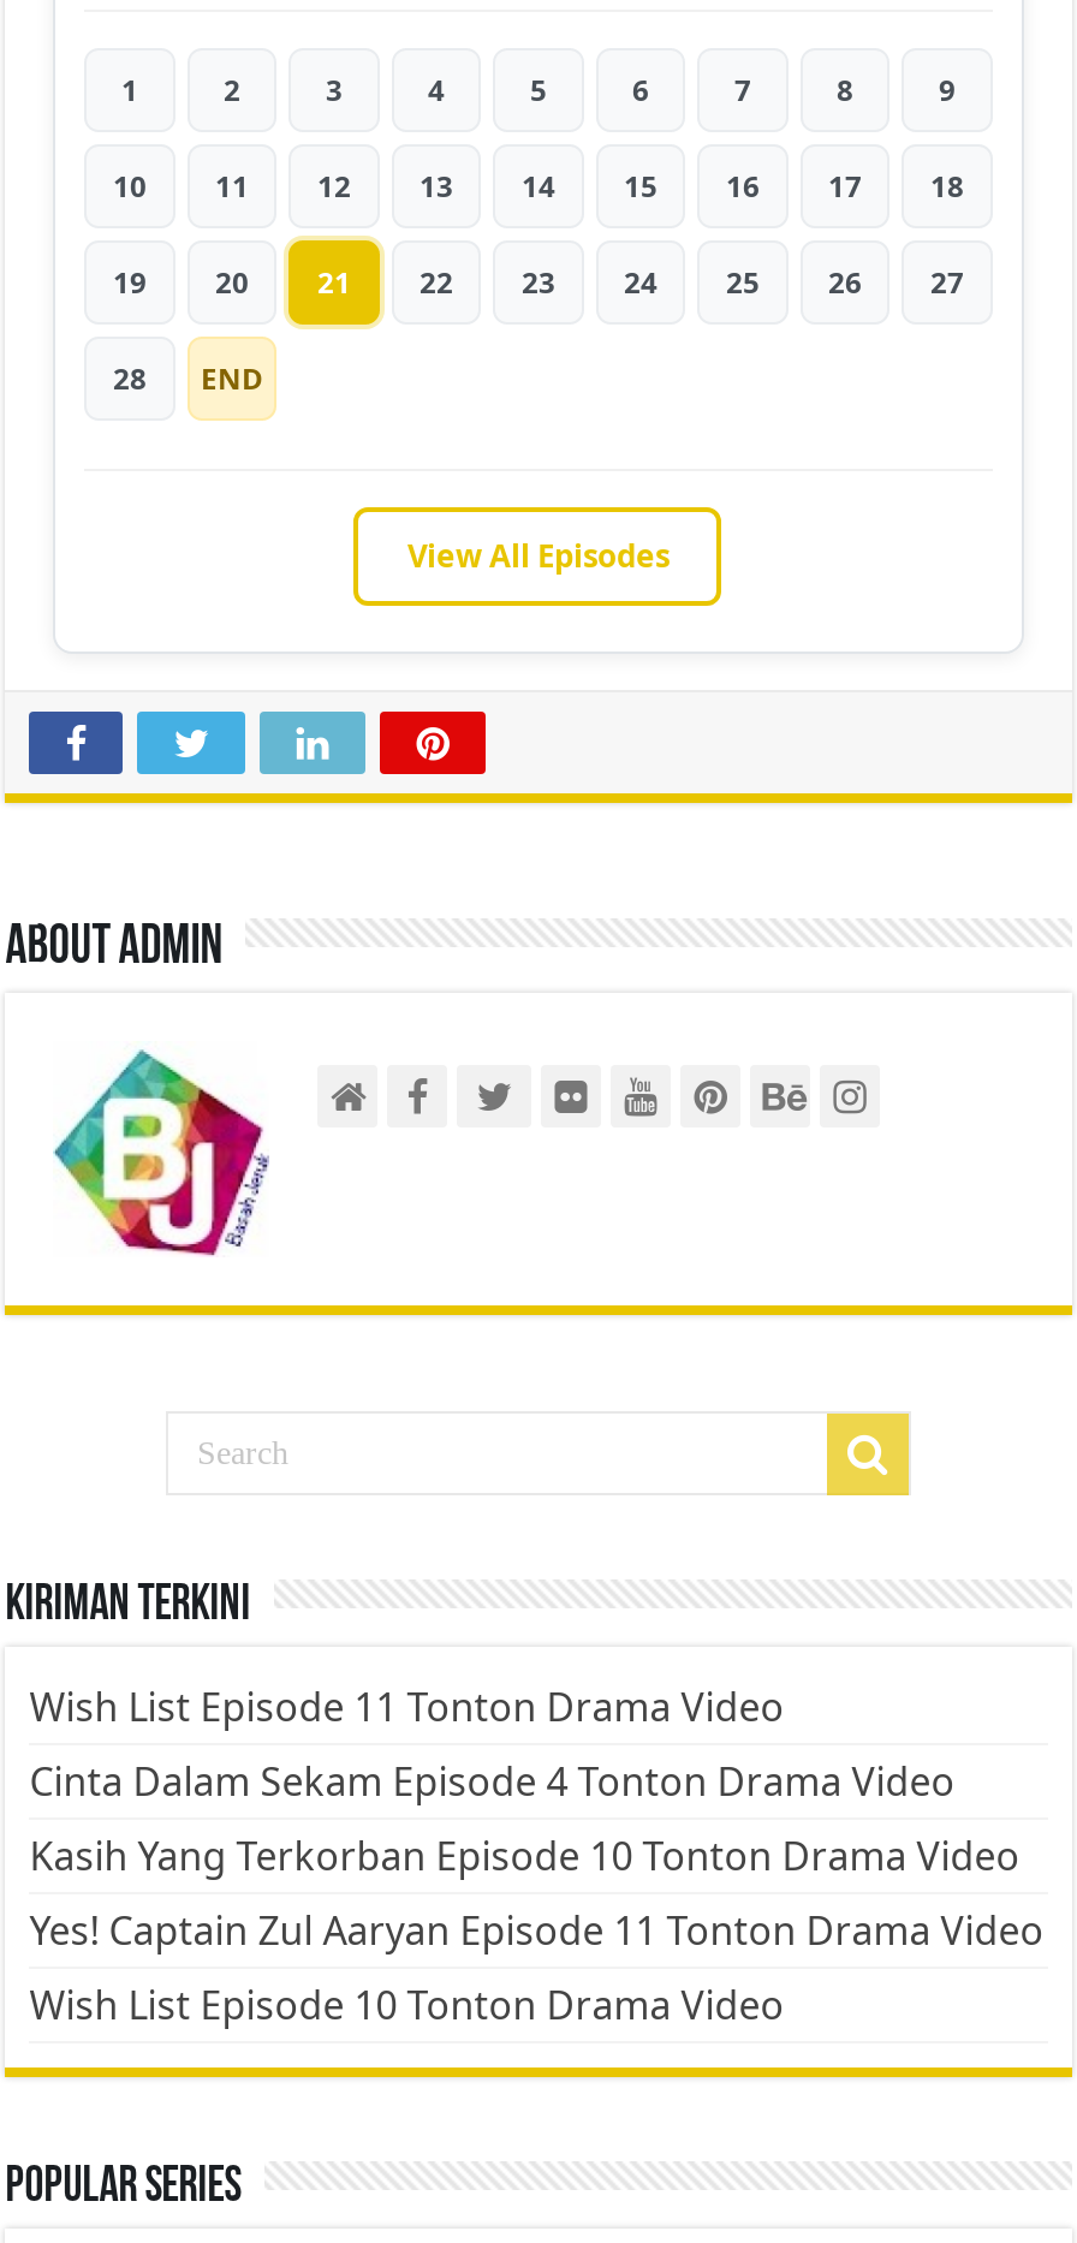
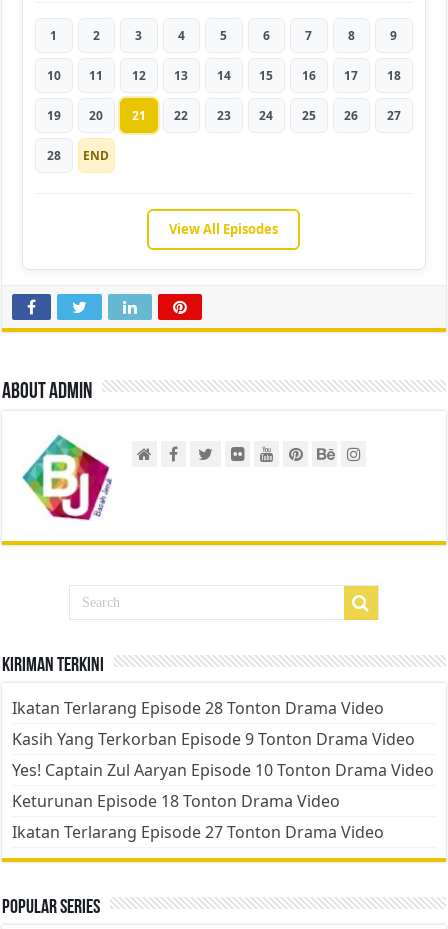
- Wish List Episode 11 Tonton Drama Video
- Cinta Dalam Sekam Episode 4 Tonton Drama Video
- Kasih Yang Terkorban Episode 10 Tonton Drama Video
- Yes! Captain Zul Aaryan Episode 11 Tonton Drama Video
- Wish List Episode 10 Tonton Drama Video
+ Ikatan Terlarang Episode 28 Tonton Drama Video
+ Kasih Yang Terkorban Episode 9 Tonton Drama Video
+ Yes! Captain Zul Aaryan Episode 10 Tonton Drama Video
+ Keturunan Episode 18 Tonton Drama Video
+ Ikatan Terlarang Episode 27 Tonton Drama Video
